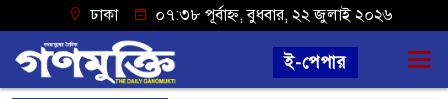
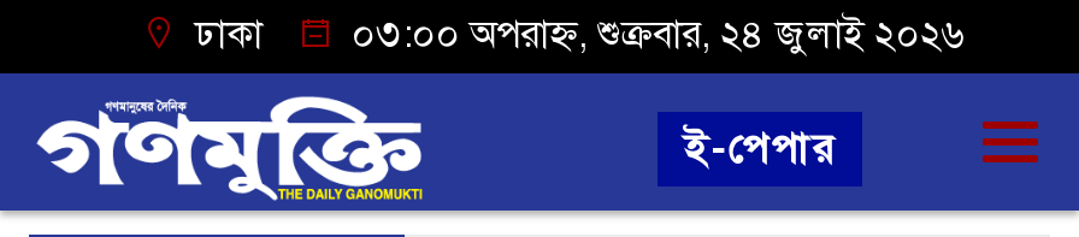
- ০৭:৩৮ পূর্বাহ্ন, বুধবার, ২২ জুলাই ২০২৬
+ ০৩:০০ অপরাহ্ন, শুক্রবার, ২৪ জুলাই ২০২৬
